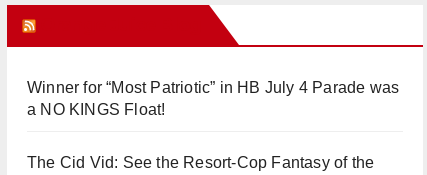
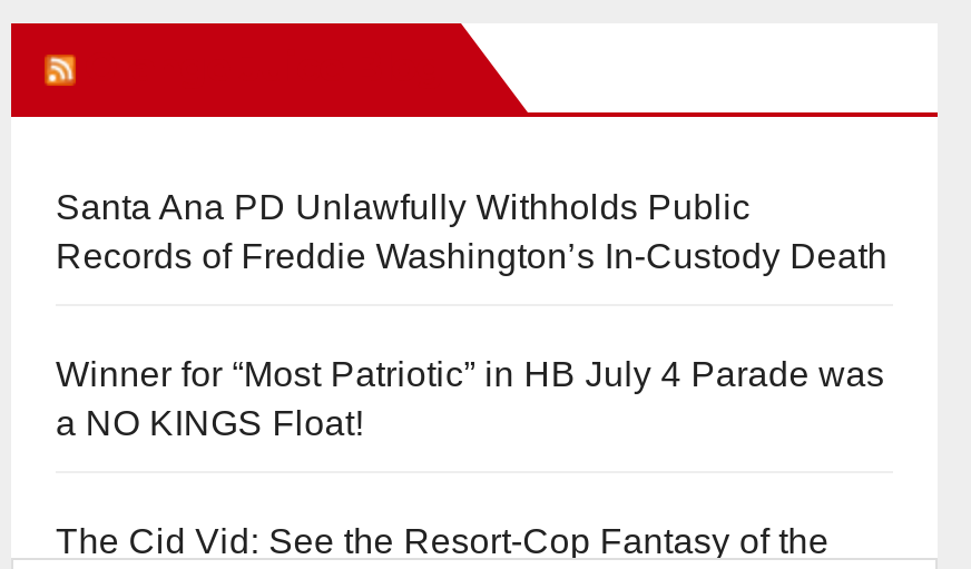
+ Santa Ana PD Unlawfully Withholds Public
+ Records of Freddie Washington’s In-Custody Death
